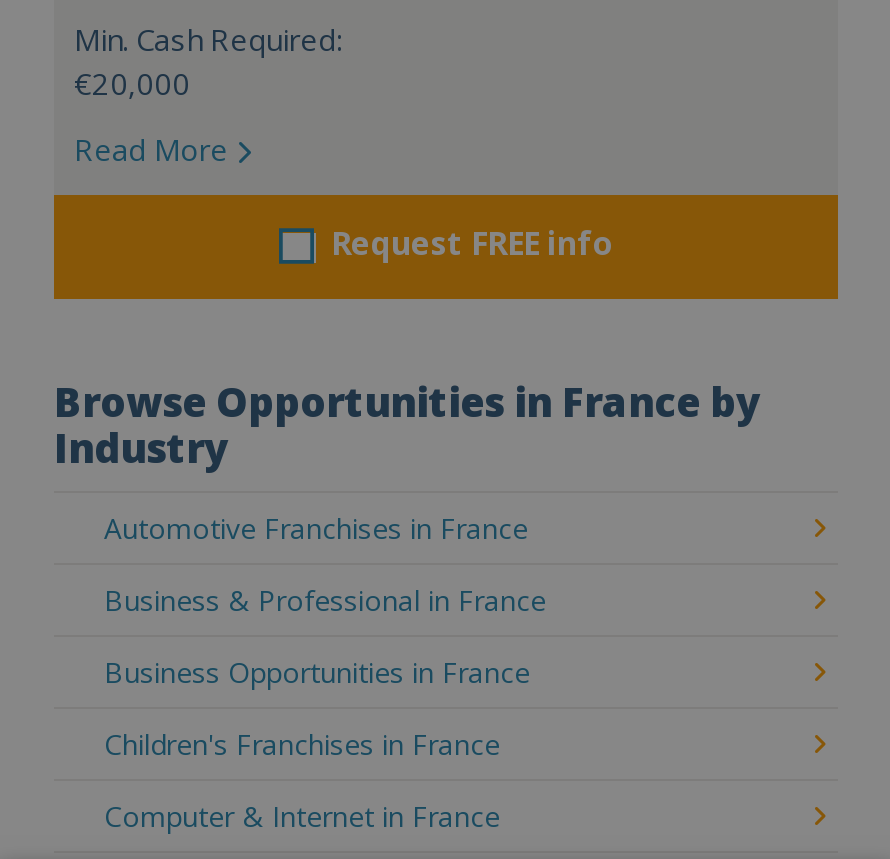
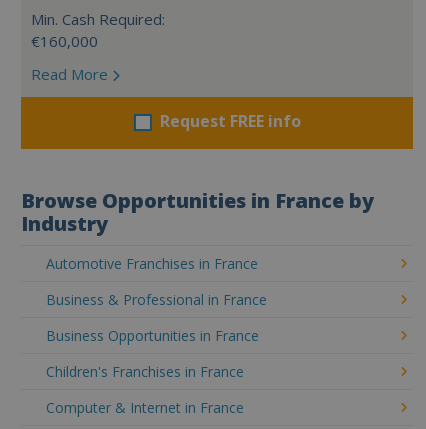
- €20,000
+ €160,000
